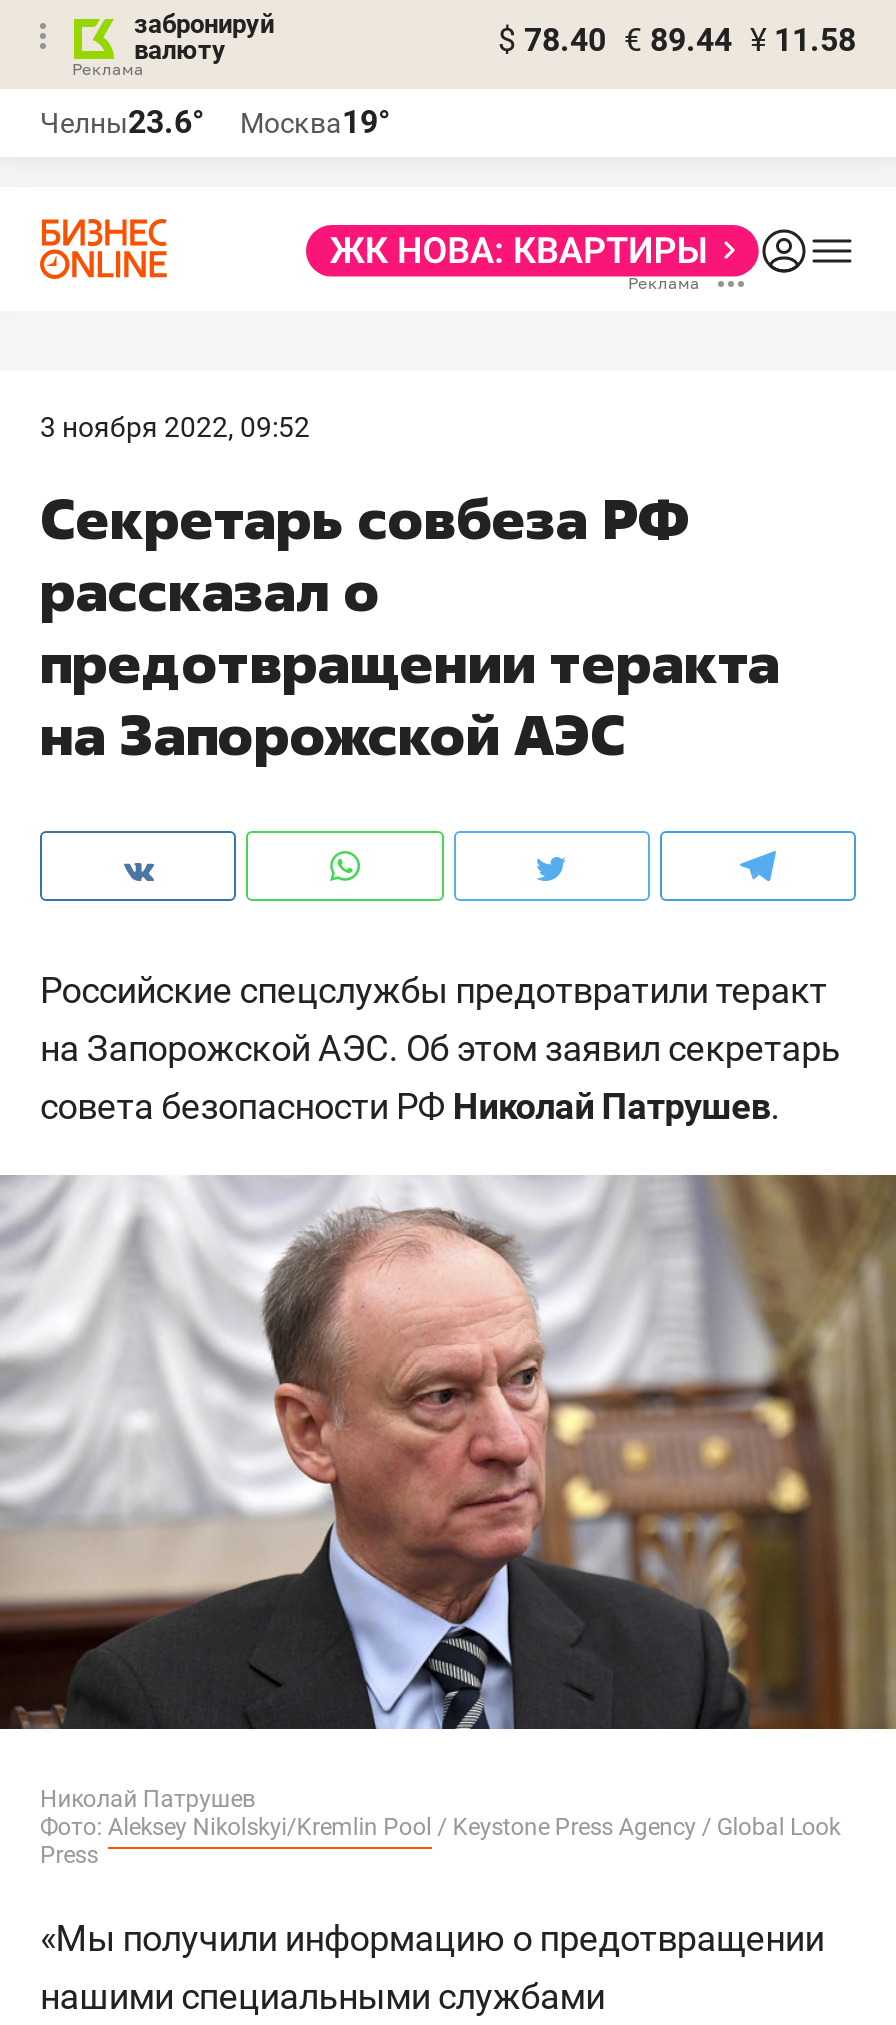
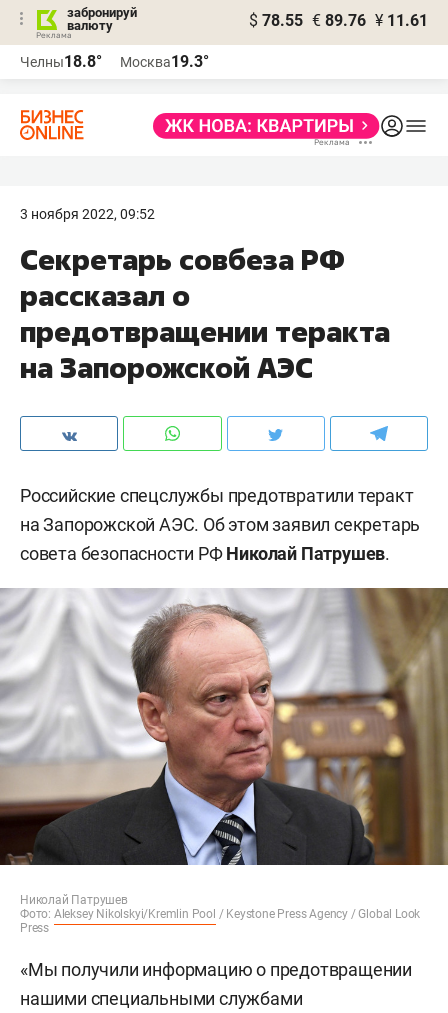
- $ 78.40 € 89.44 ¥ 11.58
+ $ 78.55 € 89.76 ¥ 11.61

- Челны23.6°
+ Челны18.8°

- Москва19°
+ Москва19.3°
